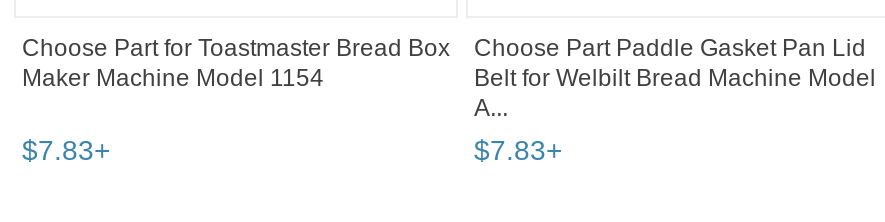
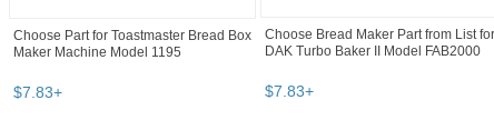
- Choose Part Paddle Gasket Pan Lid
- Belt for Welbilt Bread Machine Model
- A...
+ Choose Bread Maker Part from List for
+ DAK Turbo Baker II Model FAB2000

- Maker Machine Model 1154
+ Maker Machine Model 1195
